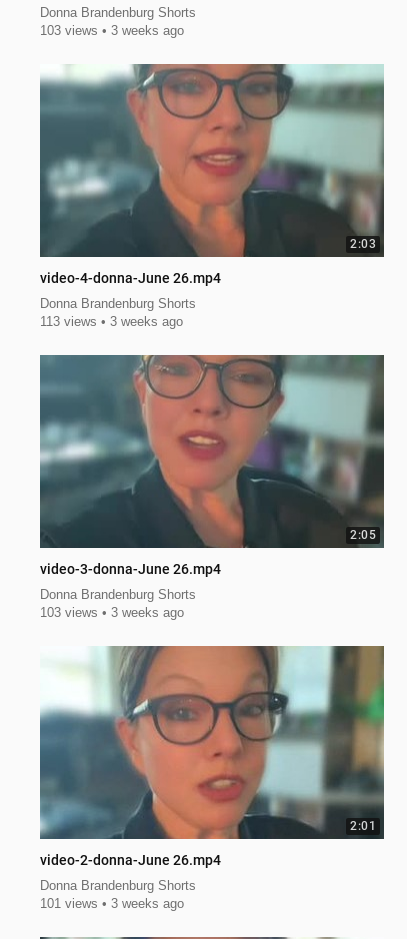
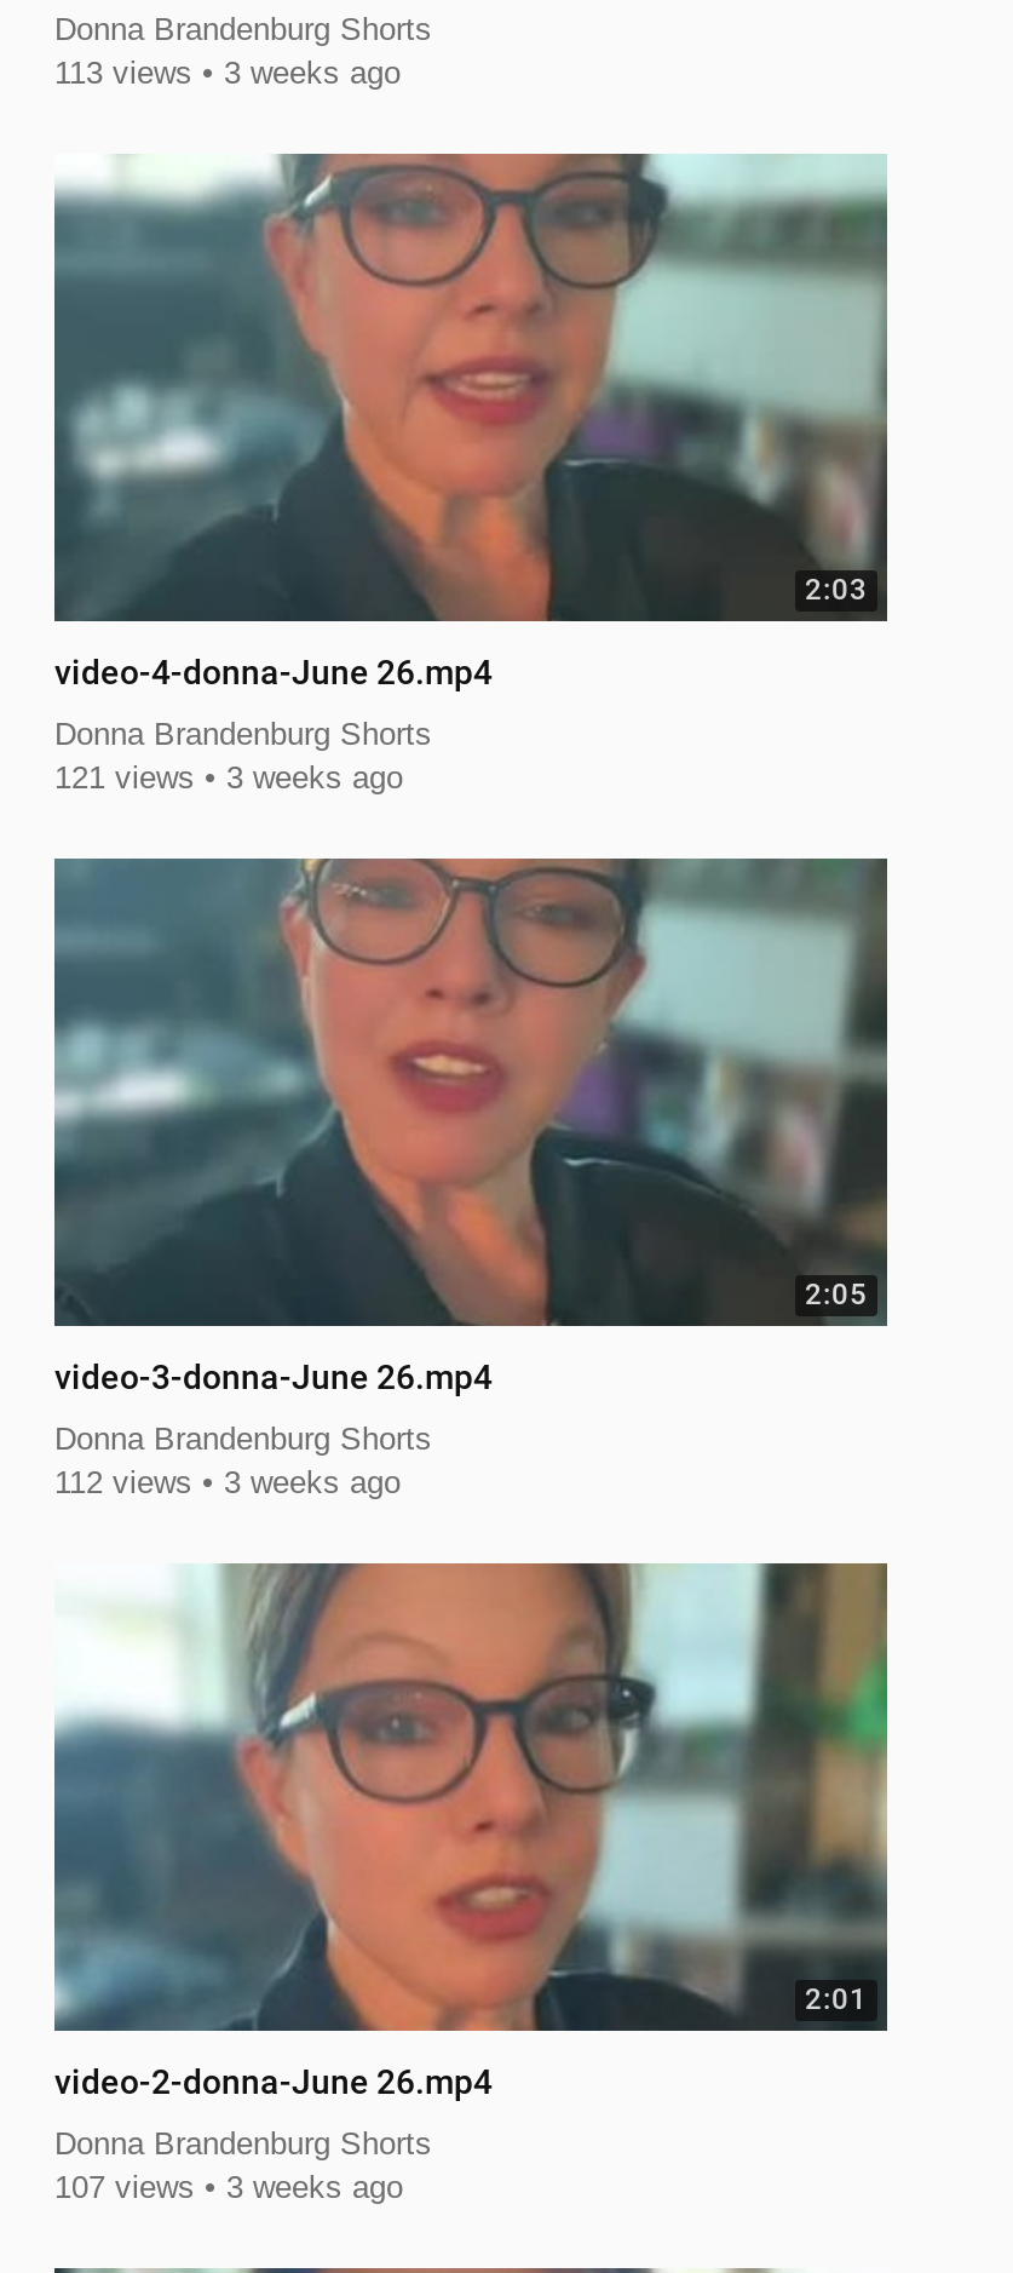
- 103 views 3 weeks ago
+ 113 views 3 weeks ago

- 113 views 3 weeks ago
+ 121 views 3 weeks ago

- 103 views 3 weeks ago
+ 112 views 3 weeks ago

- 101 views 3 weeks ago
+ 107 views 3 weeks ago
